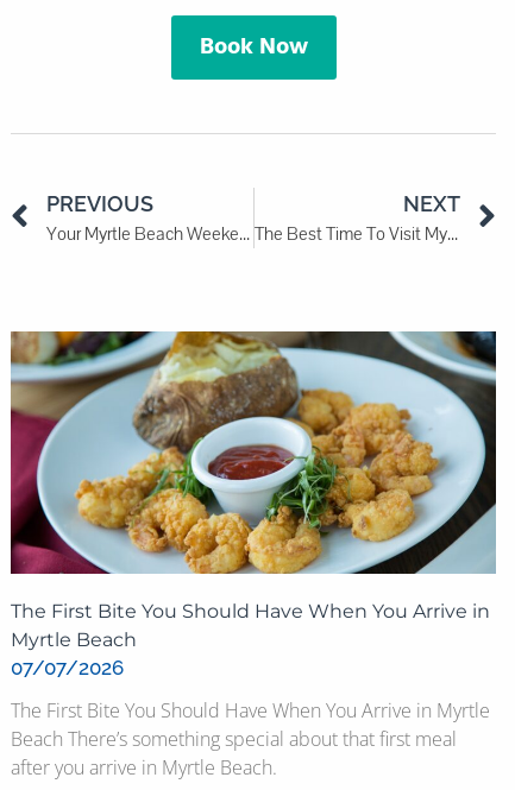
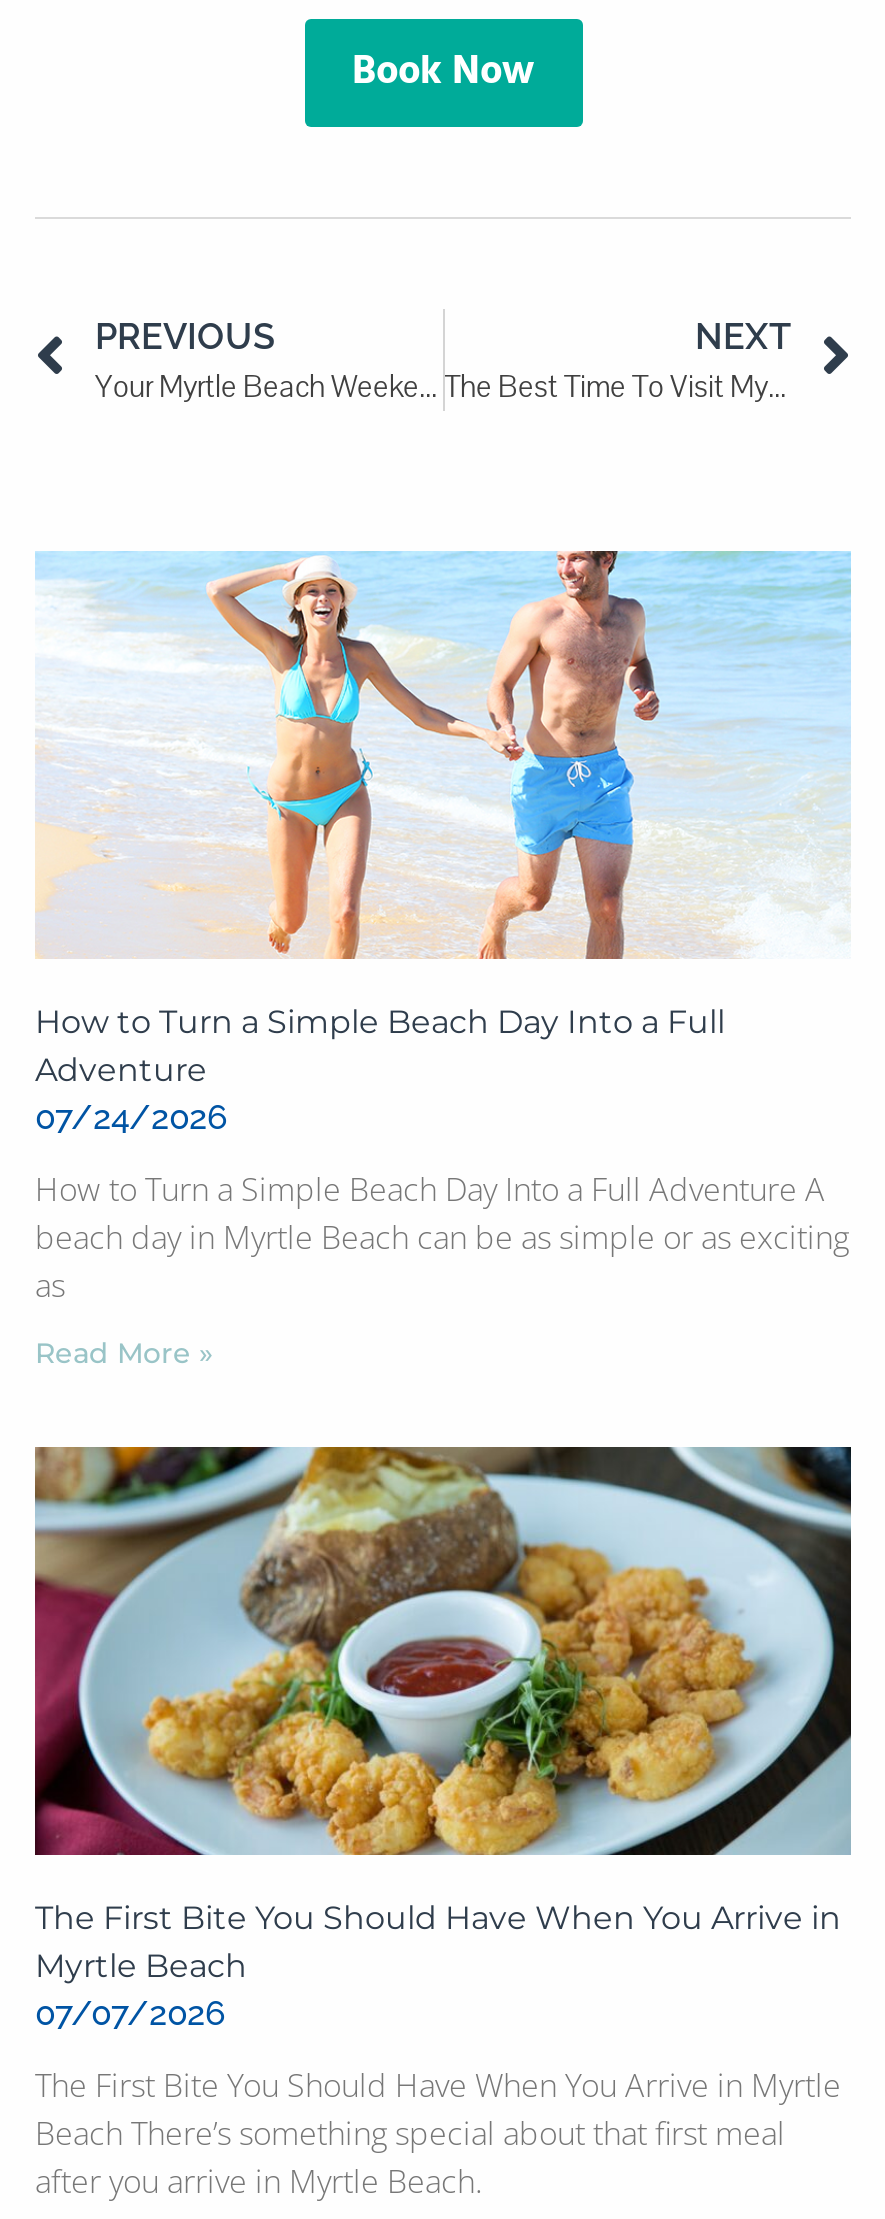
+ [image]
+ How to Turn a Simple Beach Day Into a Full
+ Adventure
+ 07/24/2026
+ How to Turn a Simple Beach Day Into a Full Adventure A
+ beach day in Myrtle Beach can be as simple or as exciting
+ as
+ Read More »
